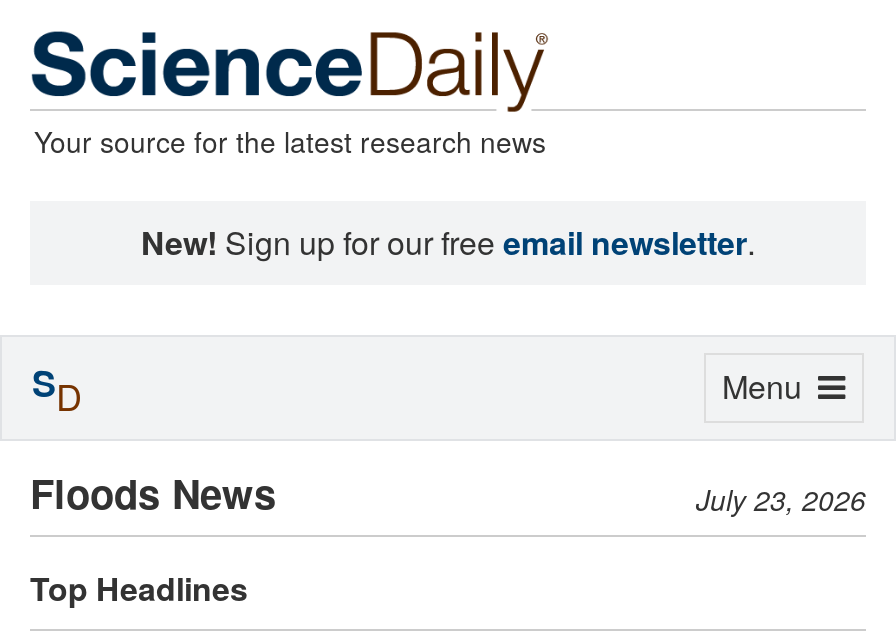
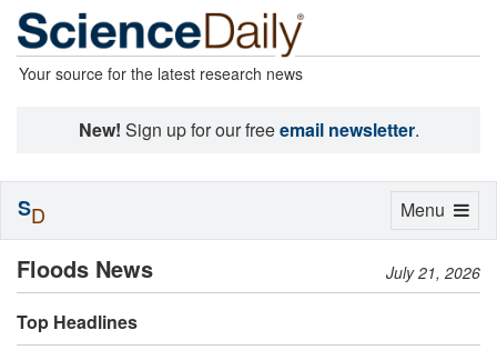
- July 23, 2026
+ July 21, 2026
